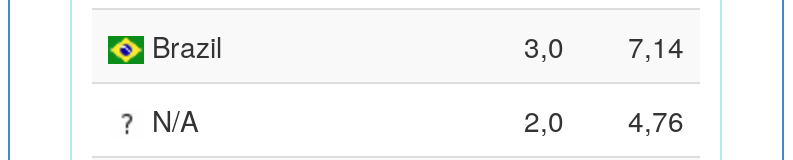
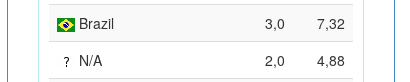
- 3,0 7,14
+ 3,0 7,32

- 2,0 4,76
+ 2,0 4,88
